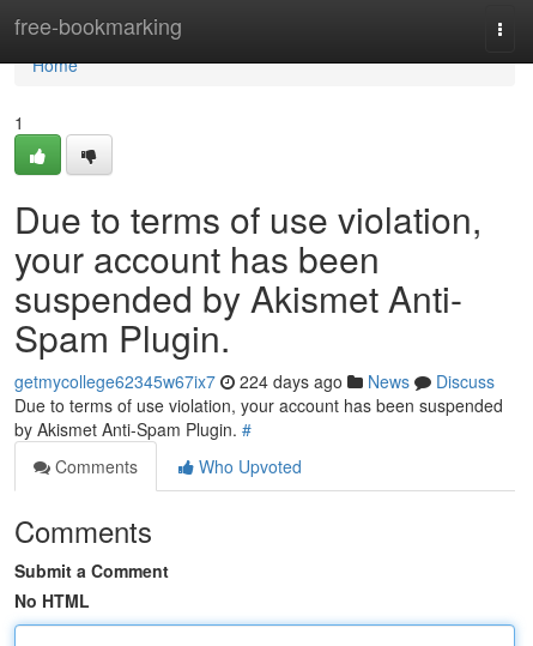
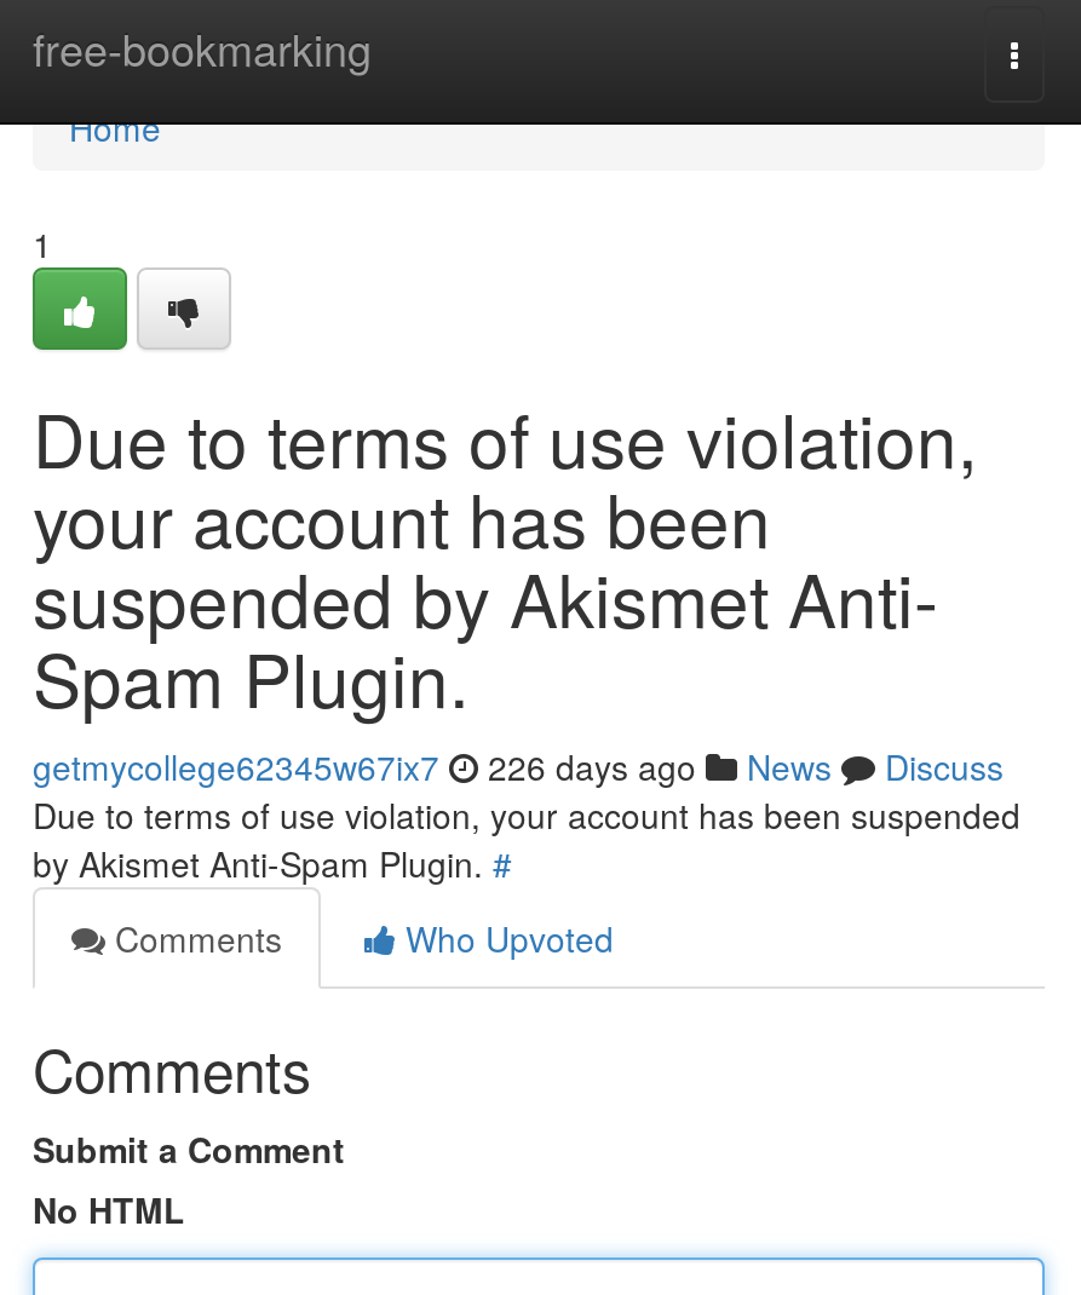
- getmycollege62345w67ix7 224 days ago News Discuss
+ getmycollege62345w67ix7 226 days ago News Discuss
